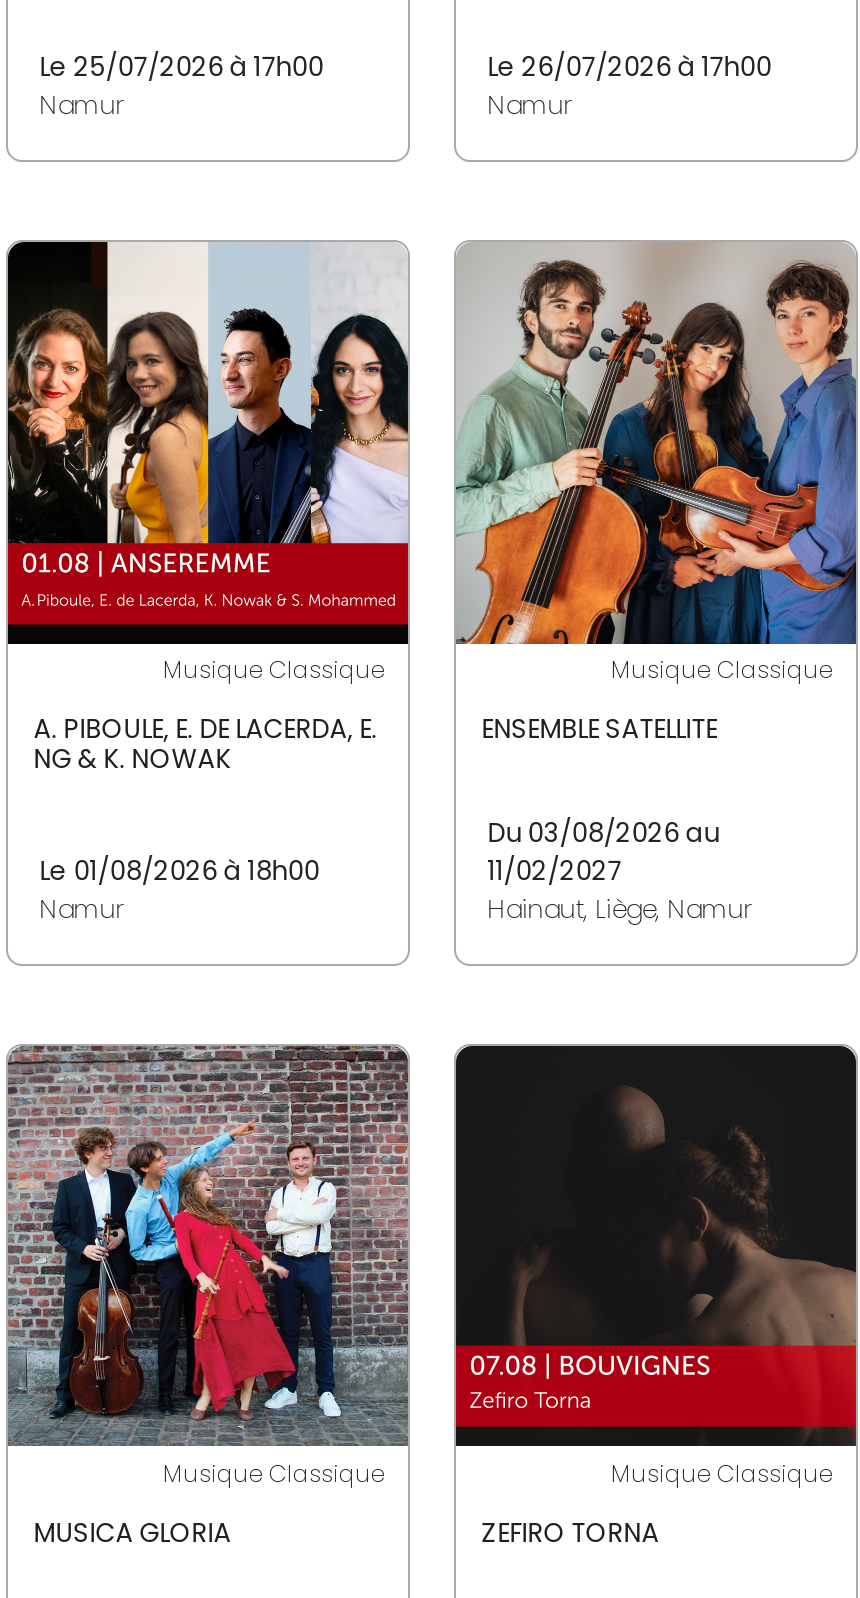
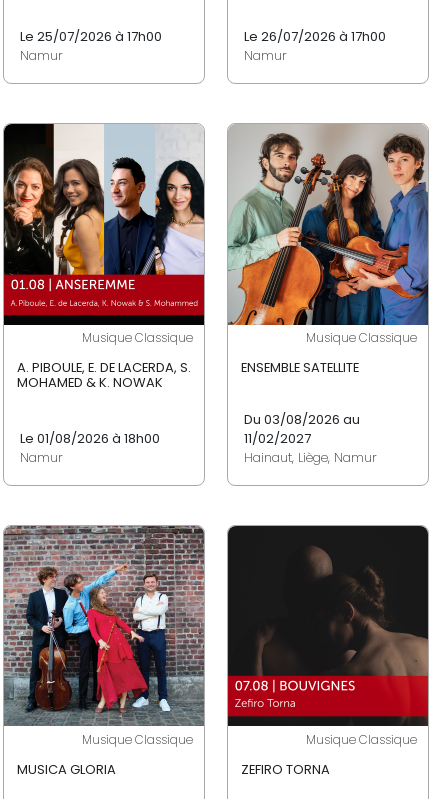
- A. PIBOULE, E. DE LACERDA, E.
+ A. PIBOULE, E. DE LACERDA, S.

- NG & K. NOWAK
+ MOHAMED & K. NOWAK
